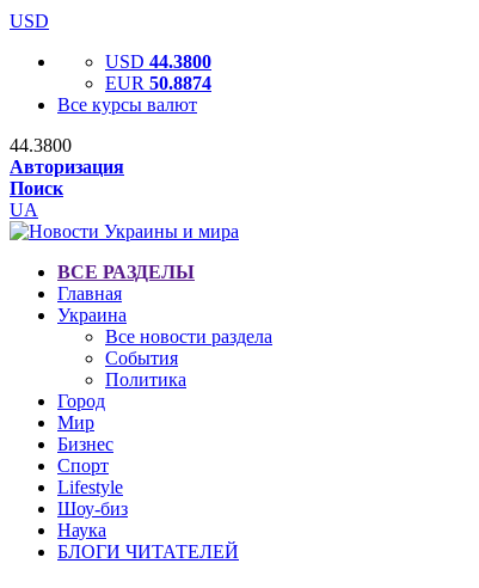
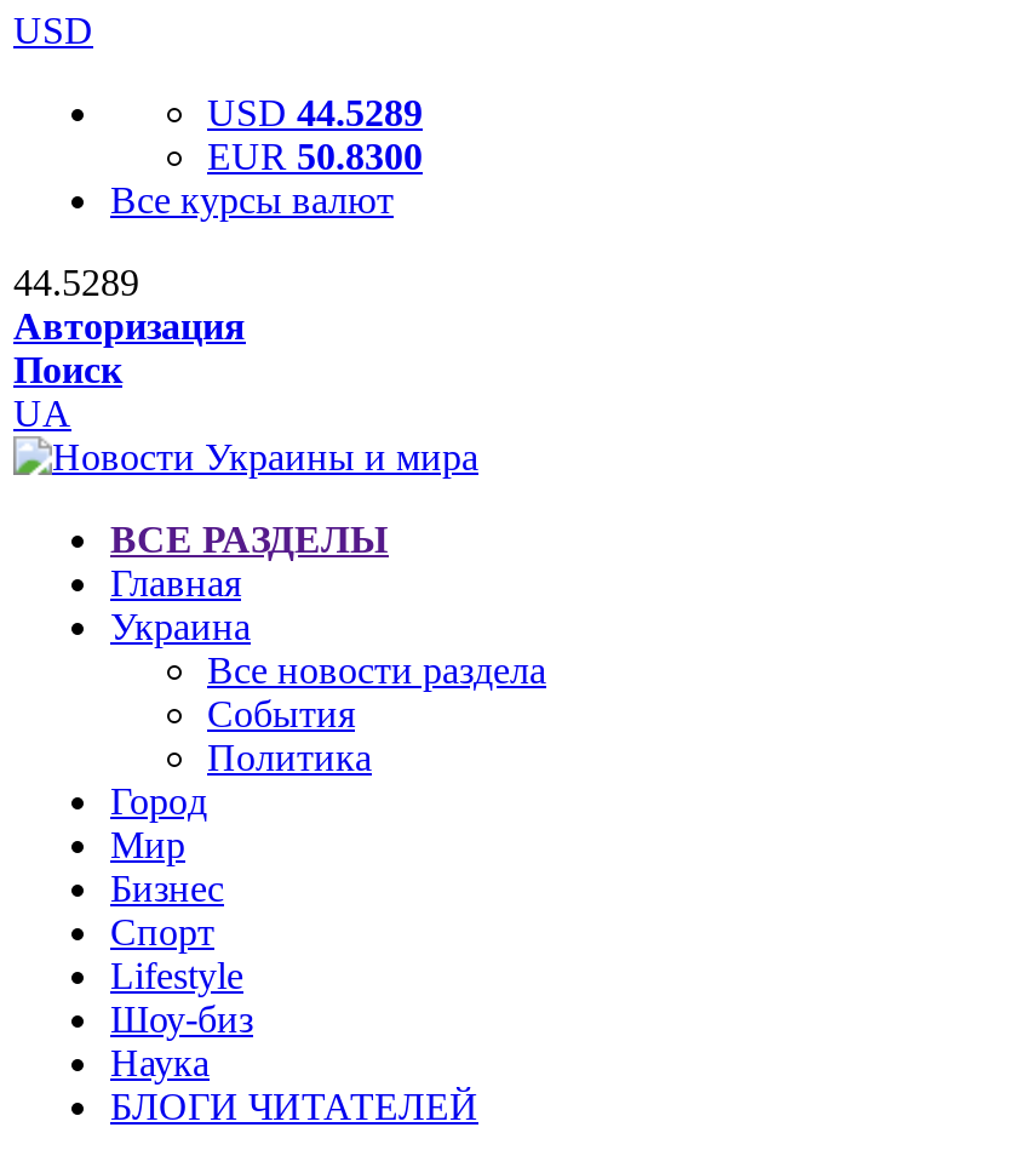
- USD 44.3800
+ USD 44.5289

- EUR 50.8874
+ EUR 50.8300

- 44.3800
+ 44.5289
